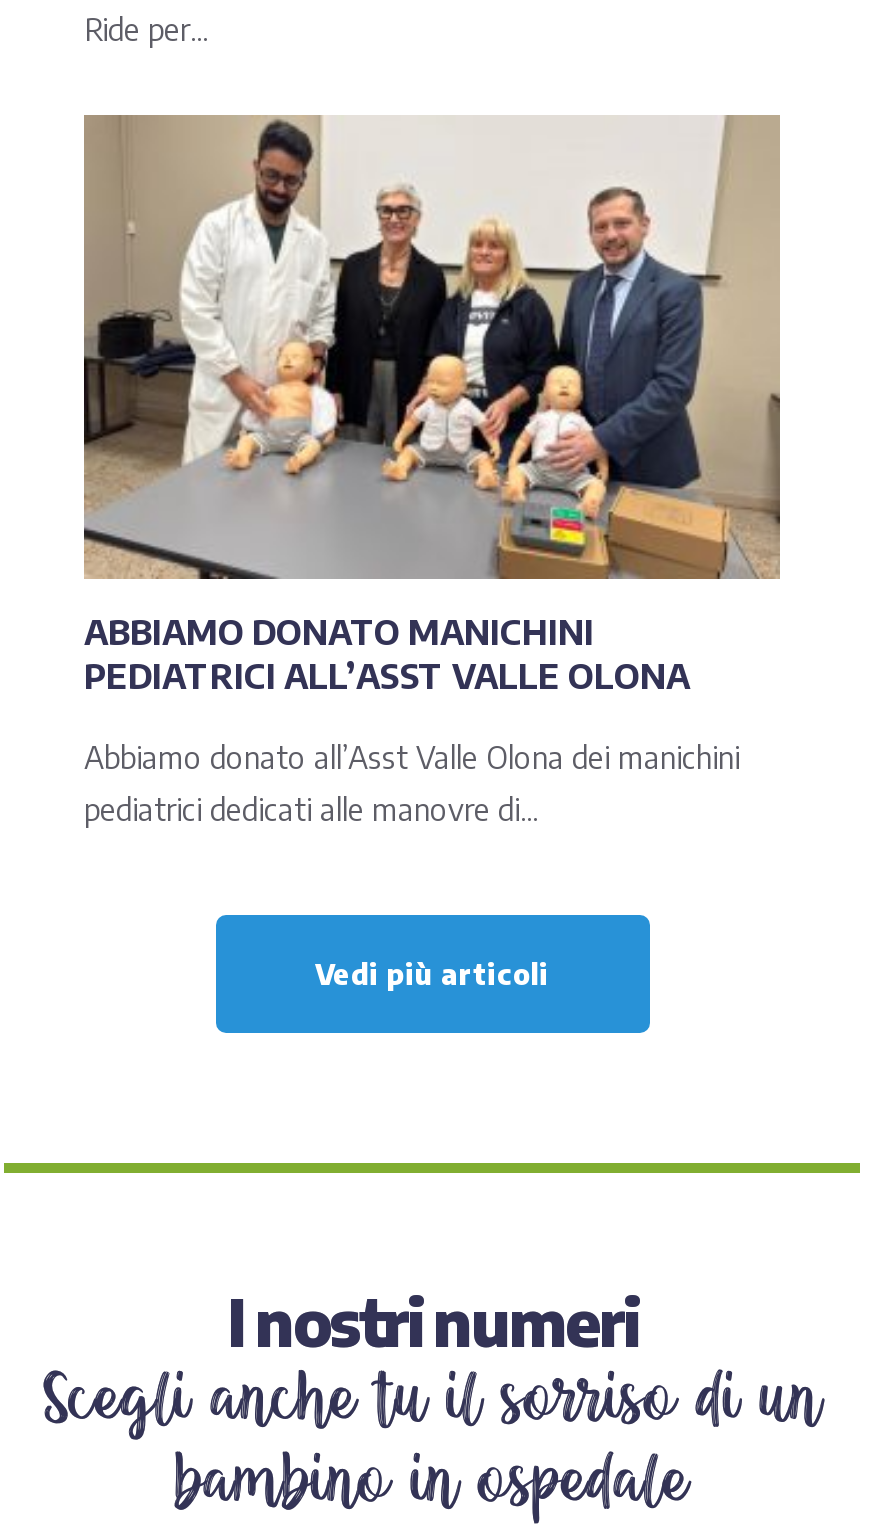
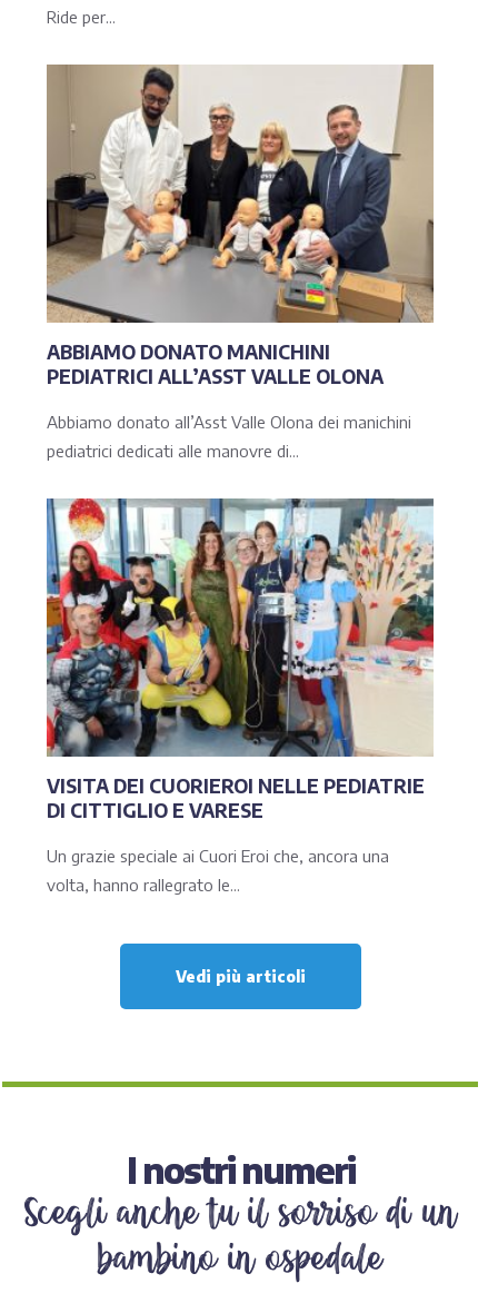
+ [image]
+ VISITA DEI CUORIEROI NELLE PEDIATRIE
+ DI CITTIGLIO E VARESE
+ Un grazie speciale ai Cuori Eroi che, ancora una
+ volta, hanno rallegrato le...
